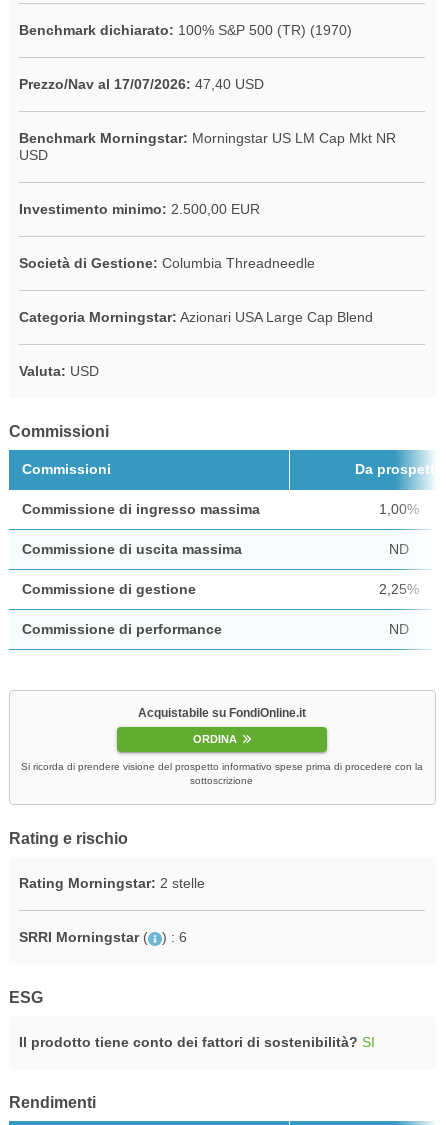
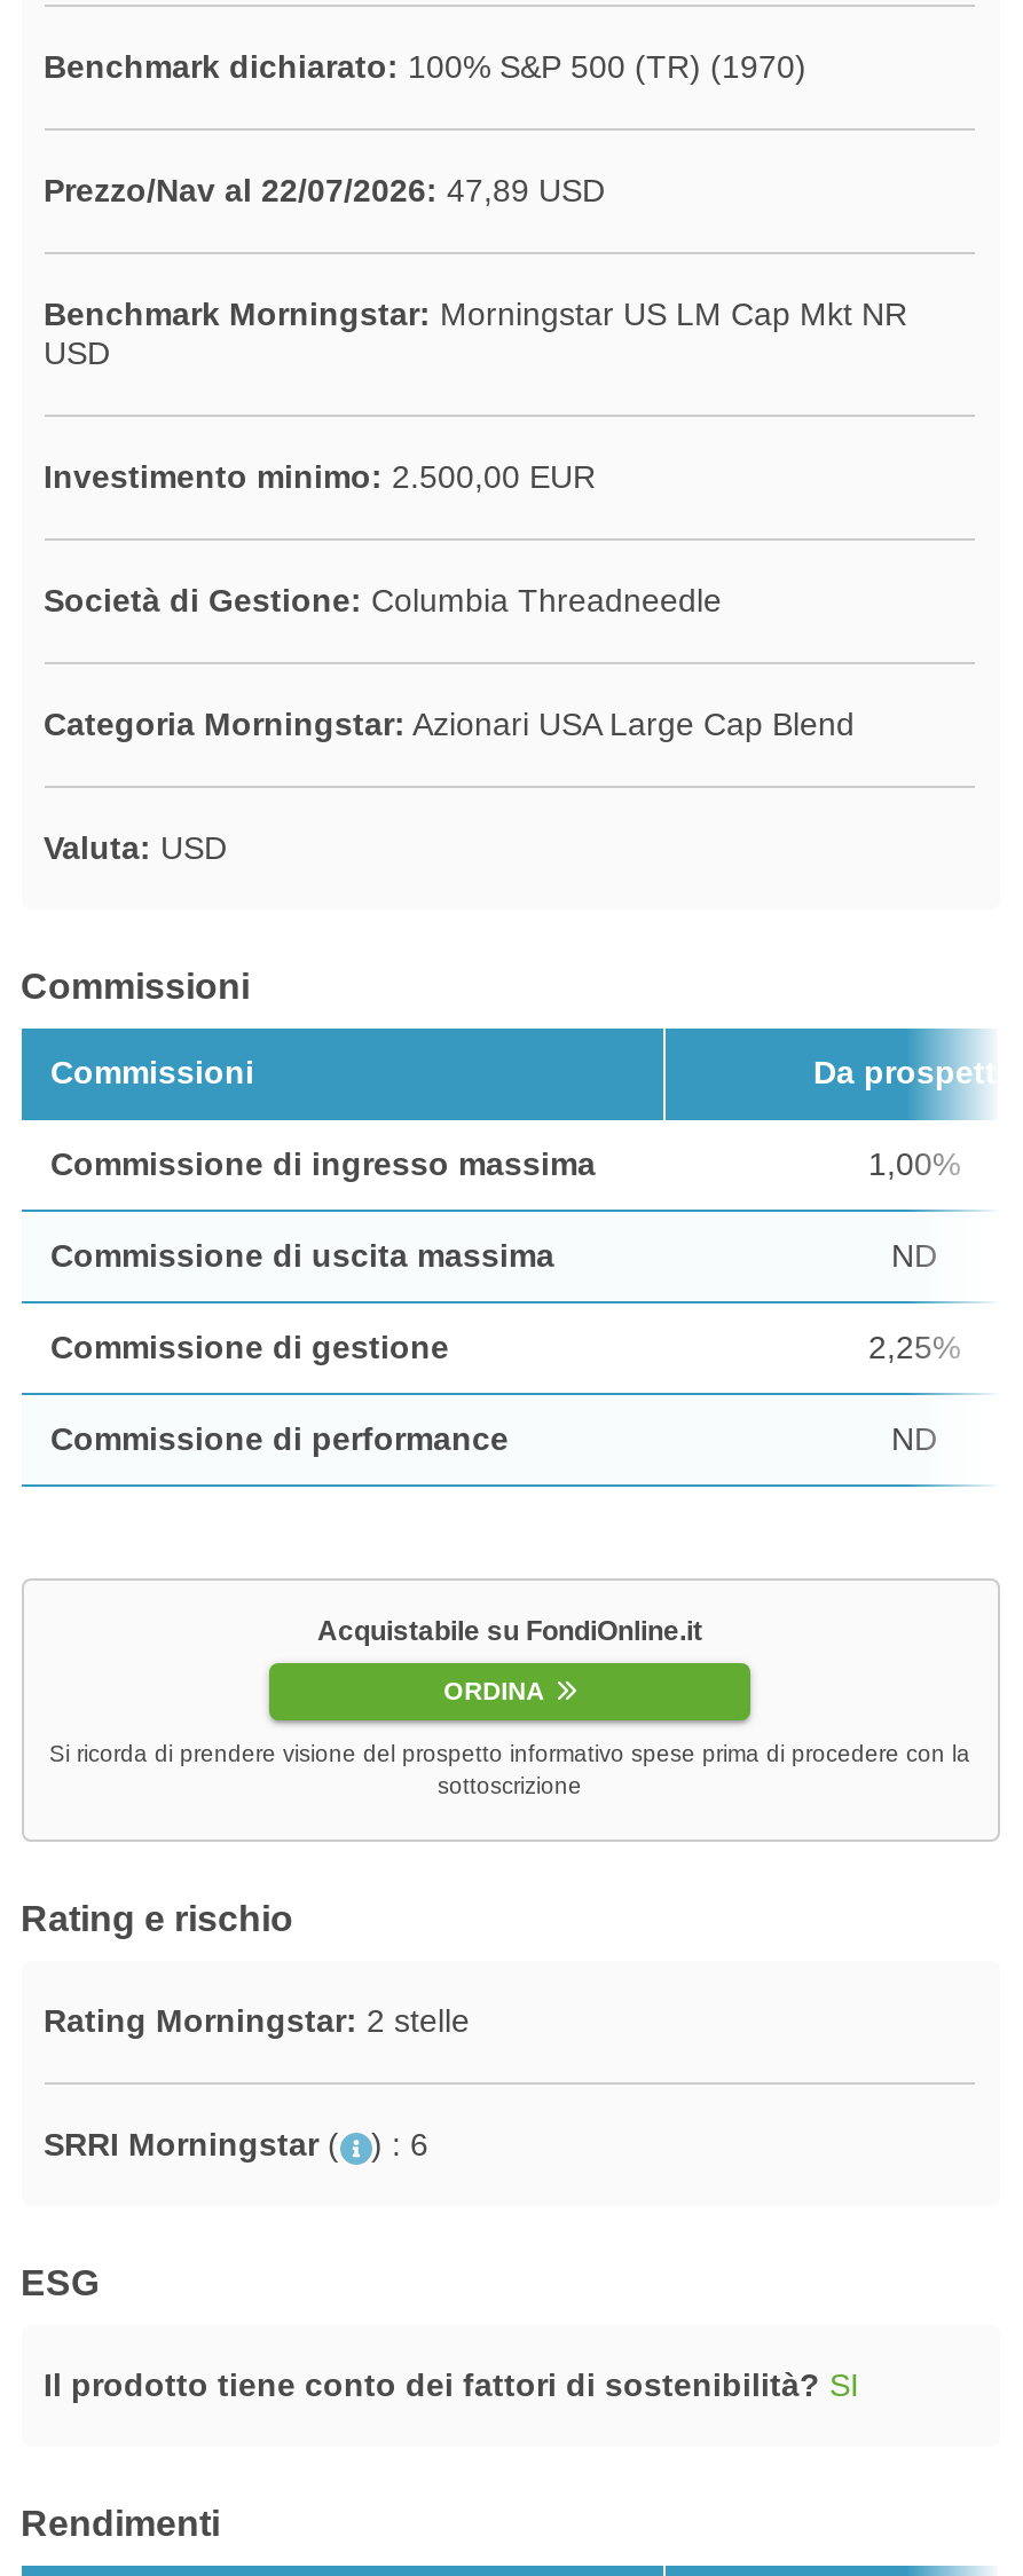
- Prezzo/Nav al 17/07/2026: 47,40 USD
+ Prezzo/Nav al 22/07/2026: 47,89 USD
